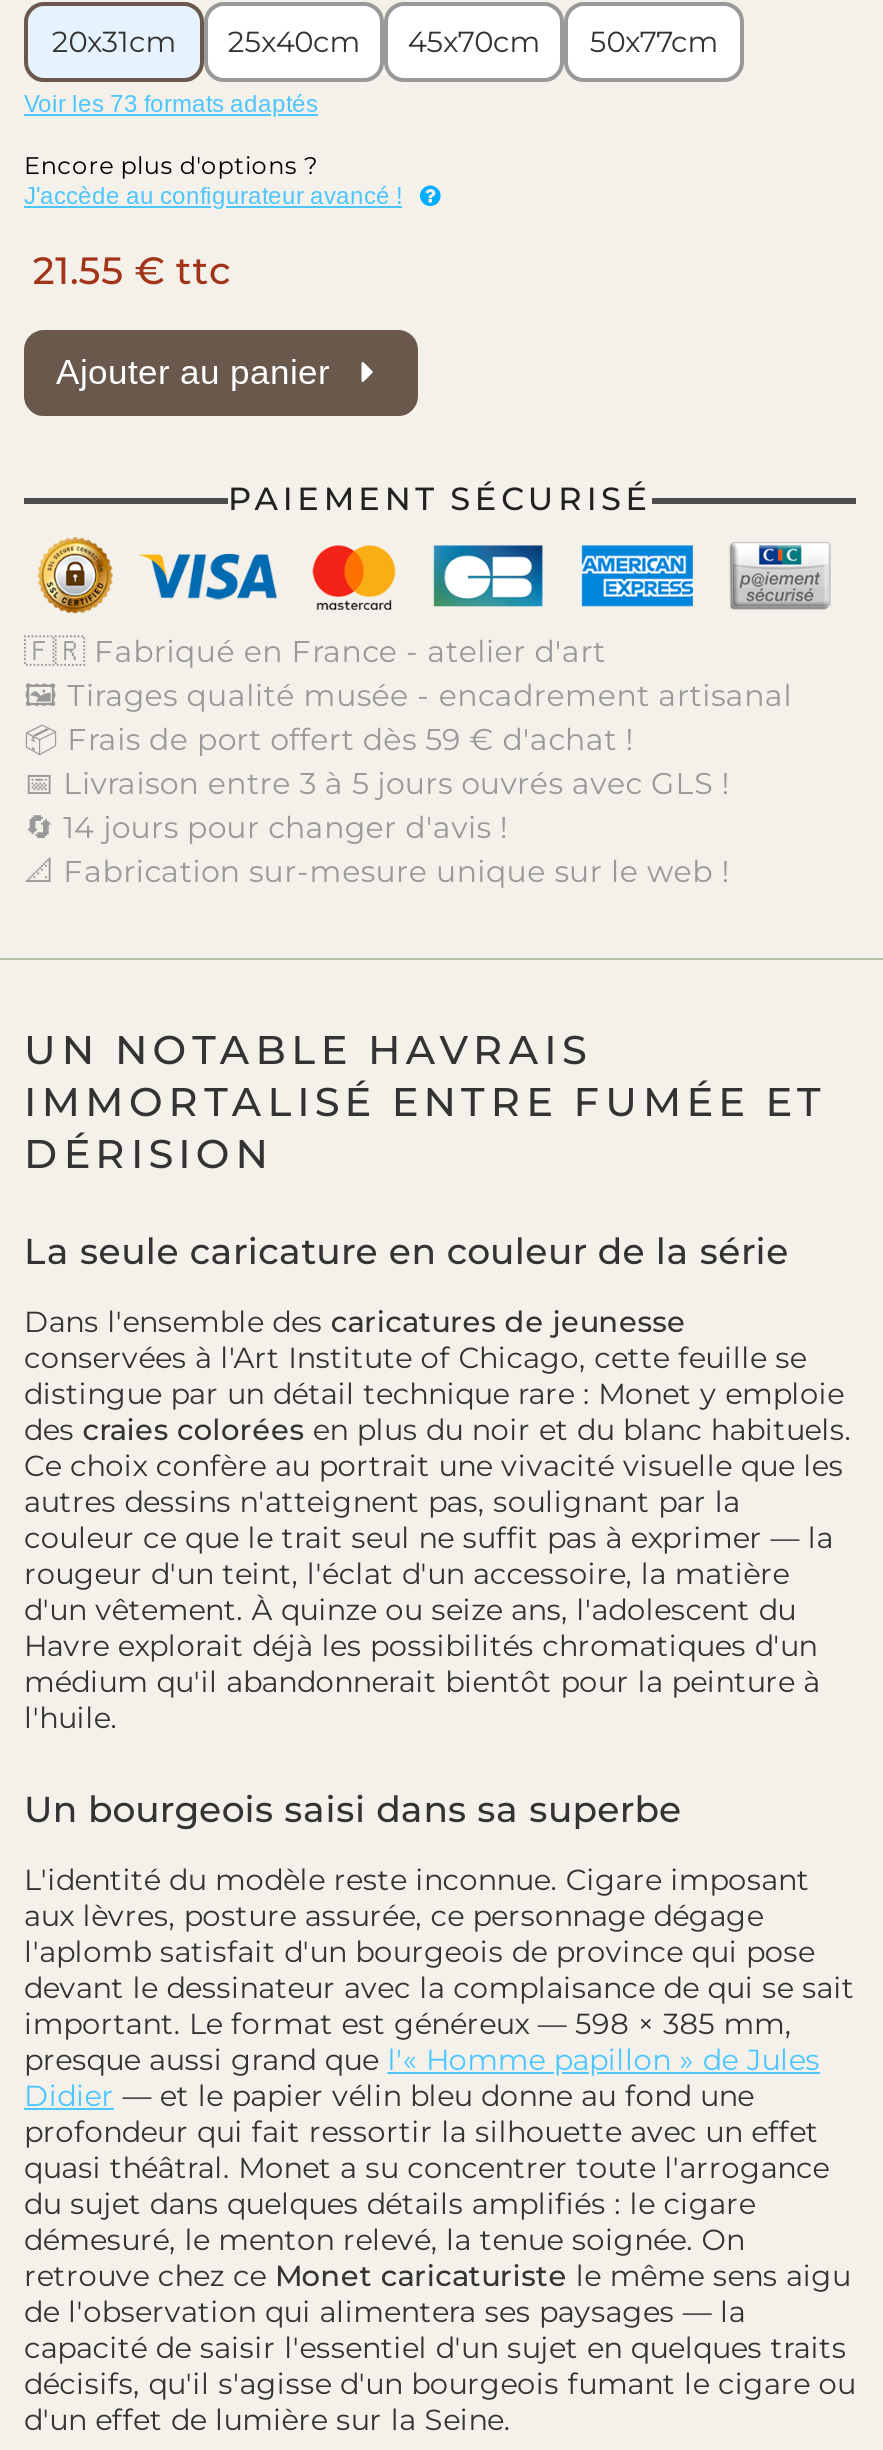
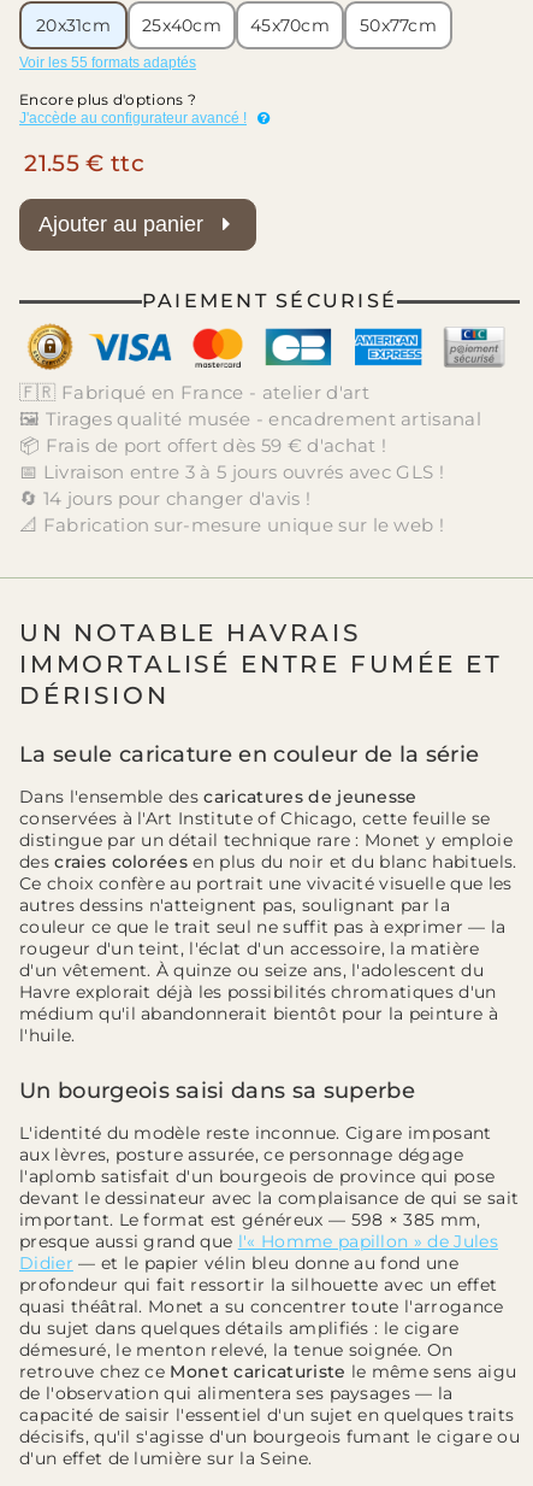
- Voir les 73 formats adaptés
+ Voir les 55 formats adaptés
